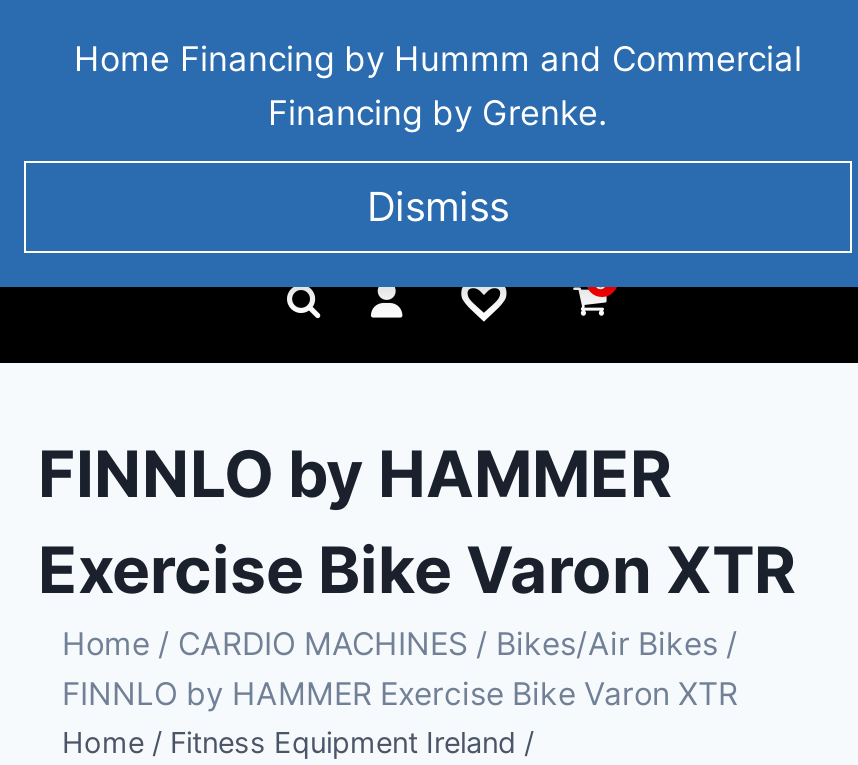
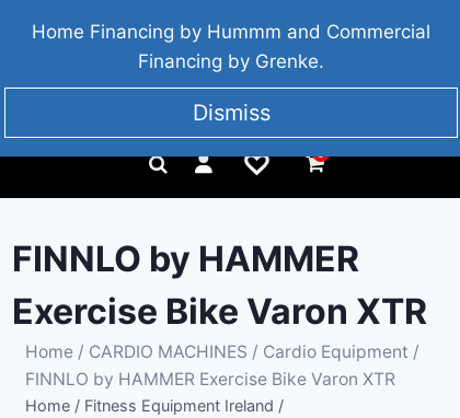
- Home / CARDIO MACHINES / Bikes/Air Bikes /
+ Home / CARDIO MACHINES / Cardio Equipment /
